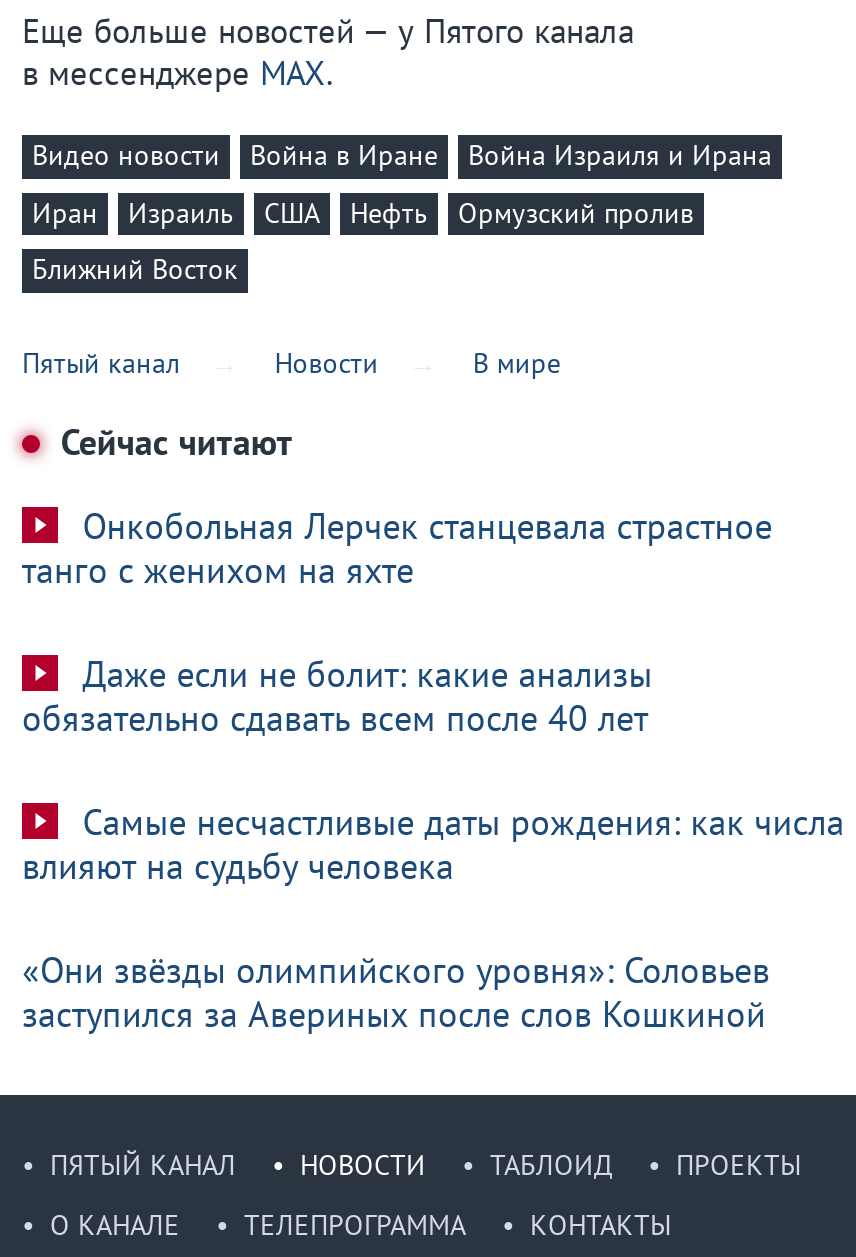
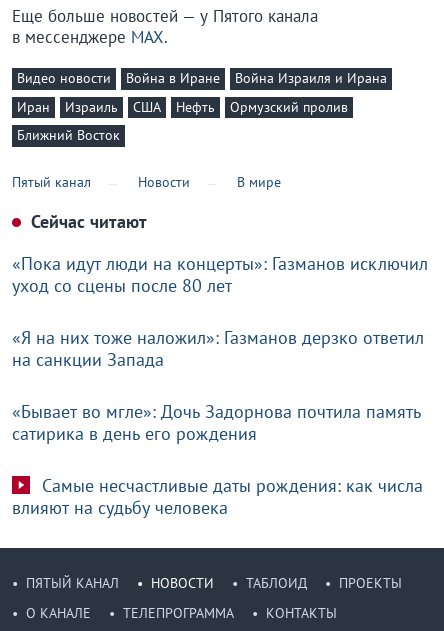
- Онкобольная Лерчек станцевала страстное
- танго с женихом на яхте
- Даже если не болит: какие анализы
- обязательно сдавать всем после 40 лет
+ «Пока идут люди на концерты»: Газманов исключил
+ уход со сцены после 80 лет
+ «Я на них тоже наложил»: Газманов дерзко ответил
+ на санкции Запада
+ «Бывает во мгле»: Дочь Задорнова почтила память
+ сатирика в день его рождения

moved down: Самые несчастливые даты рождения: как числа | влияют на судьбу человека

- «Они звёзды олимпийского уровня»: Соловьев
- заступился за Авериных после слов Кошкиной
